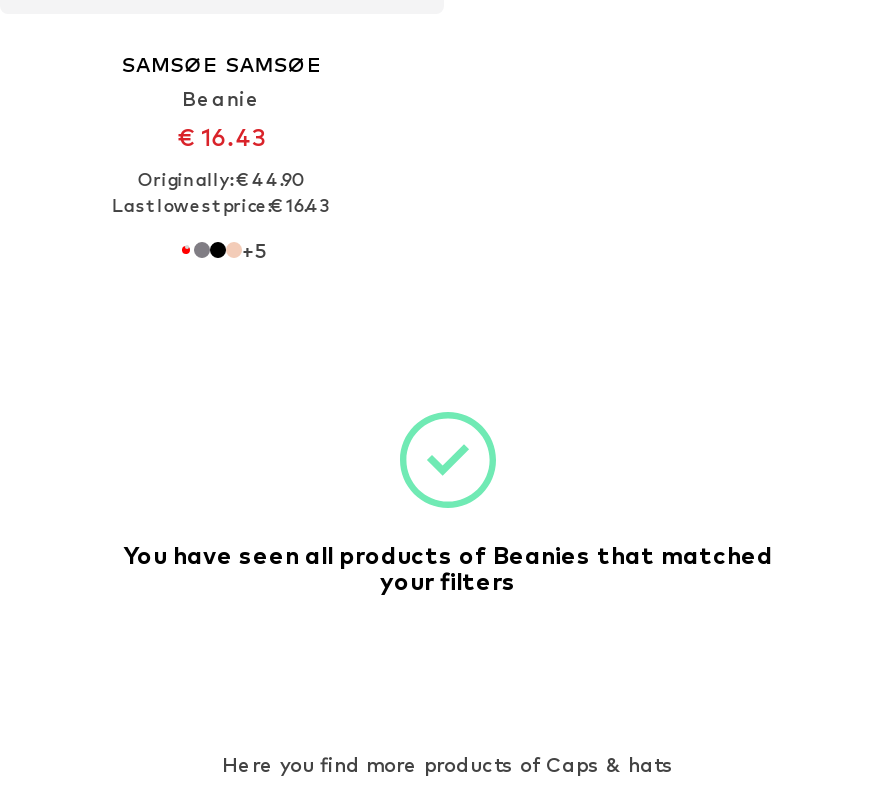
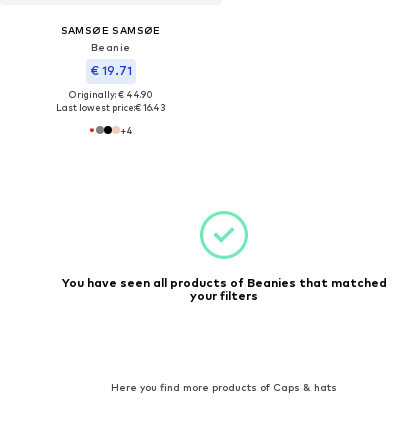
- € 16.43
+ € 19.71

- +5
+ +4
